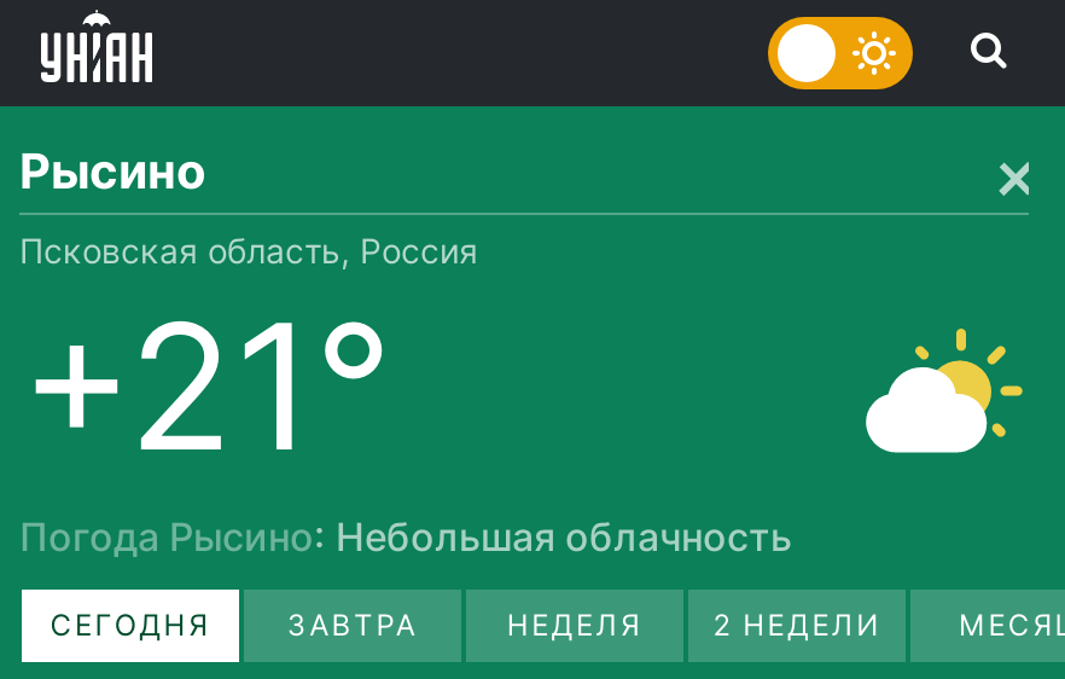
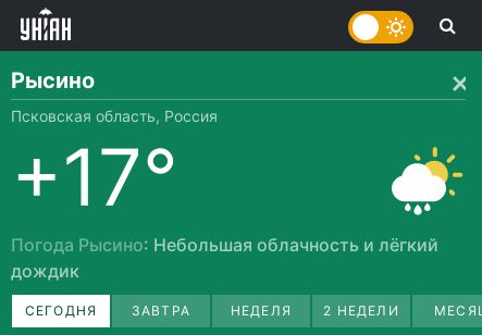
- [image]
- +21°
- Погода Рысино: Небольшая облачность
+ [image]
+ +17°
+ Погода Рысино: Небольшая облачность и лёгкий
+ дождик
